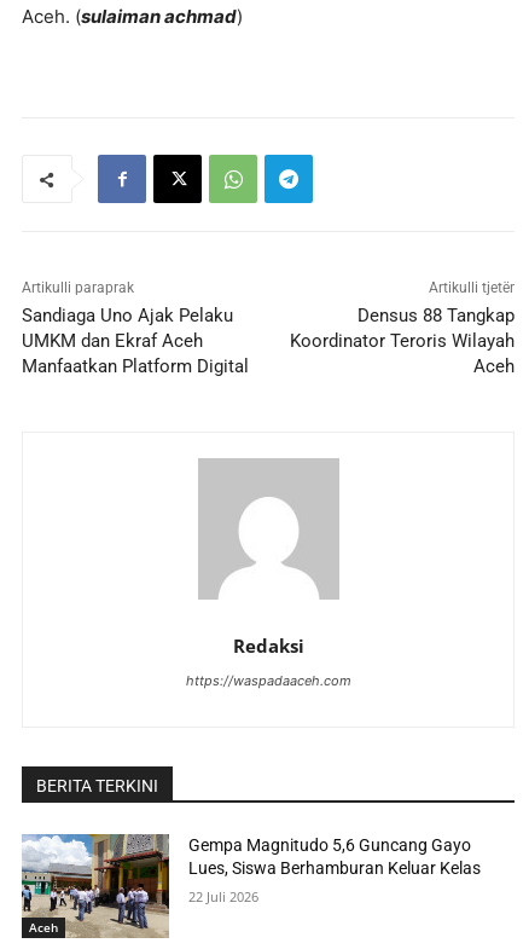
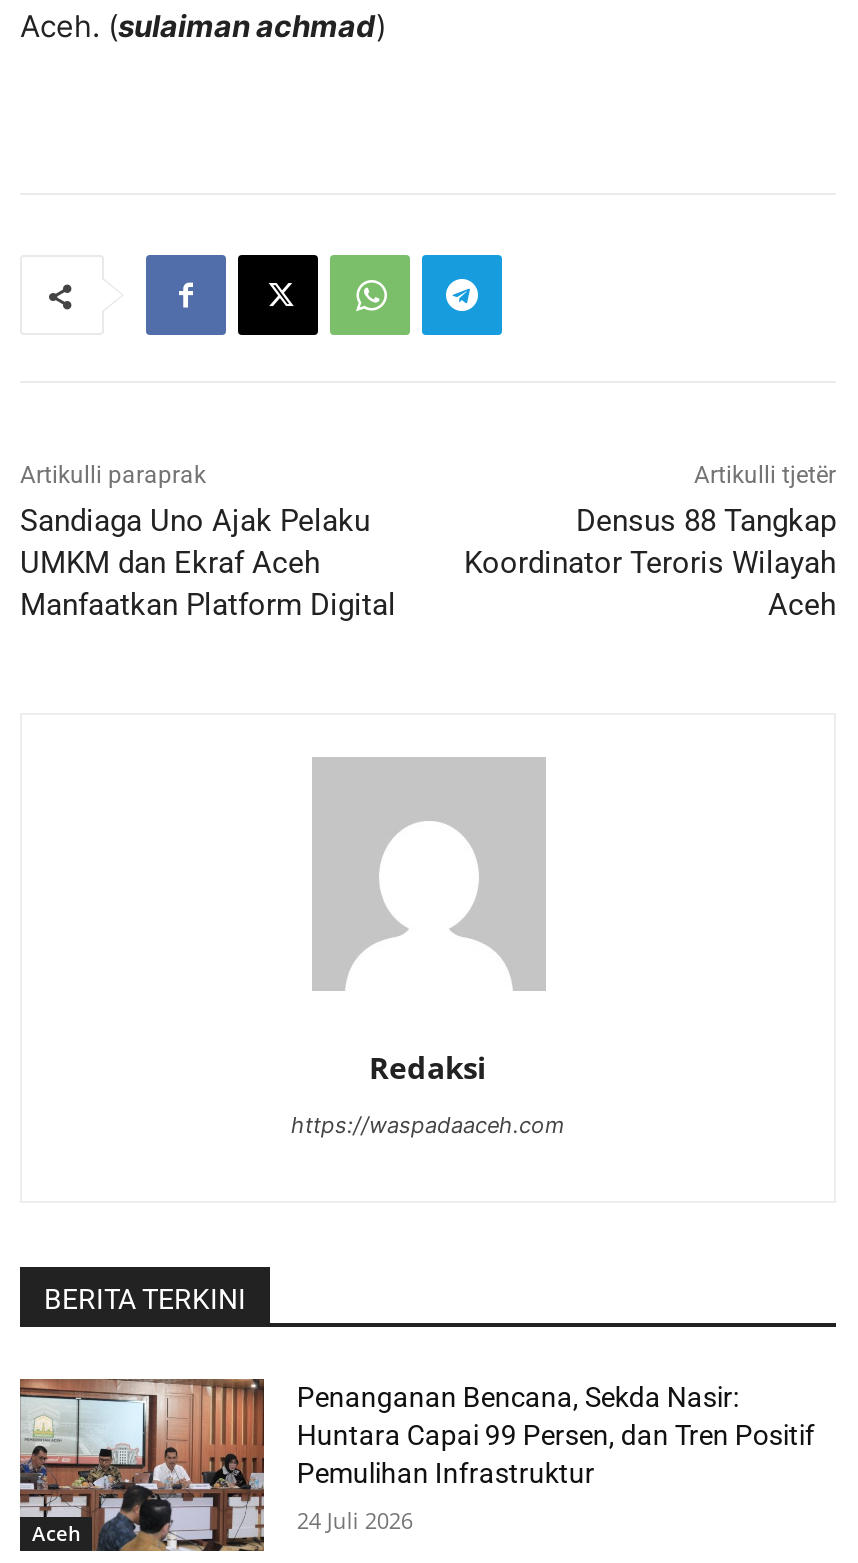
- [image]
- Gempa Magnitudo 5,6 Guncang Gayo
- Lues, Siswa Berhamburan Keluar Kelas
+ [image]
+ Penanganan Bencana, Sekda Nasir:
+ Huntara Capai 99 Persen, dan Tren Positif
+ Pemulihan Infrastruktur

- 22 Juli 2026
+ 24 Juli 2026
